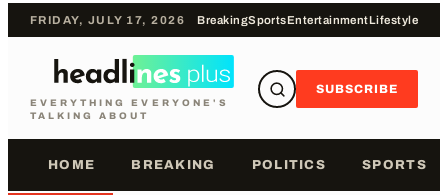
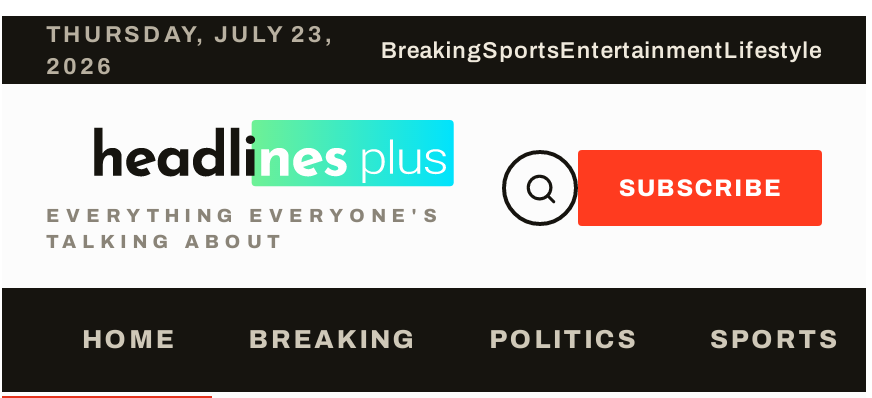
- FRIDAY, JULY 17, 2026
+ THURSDAY, JULY 23,
+ 2026
